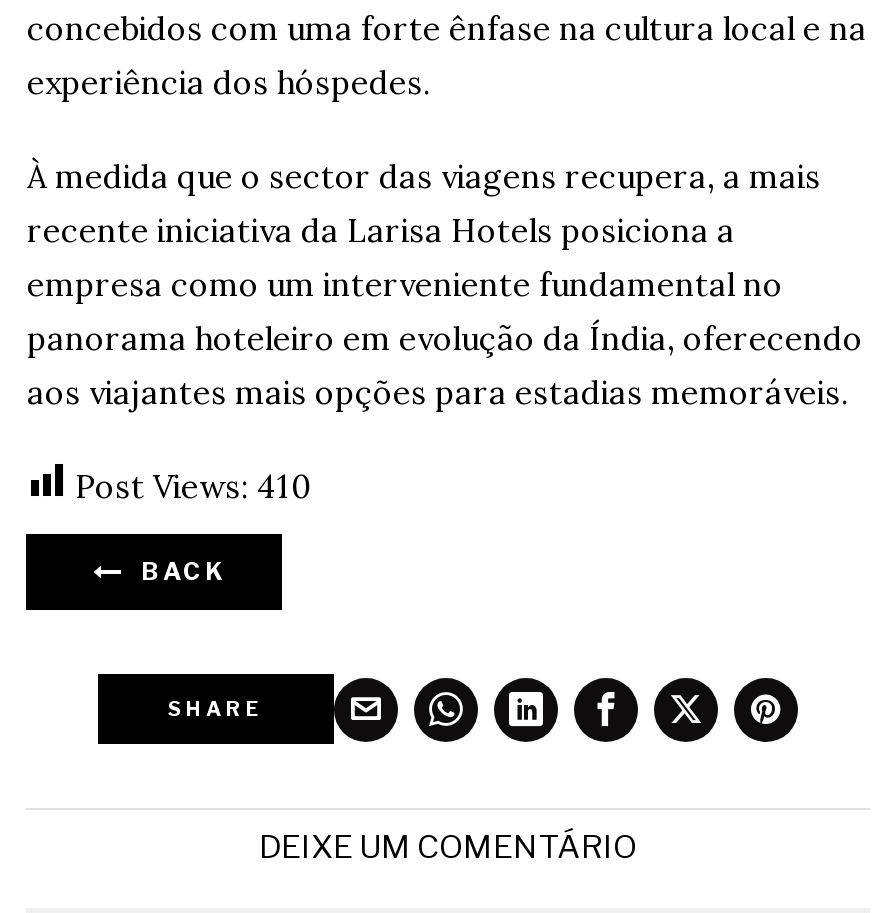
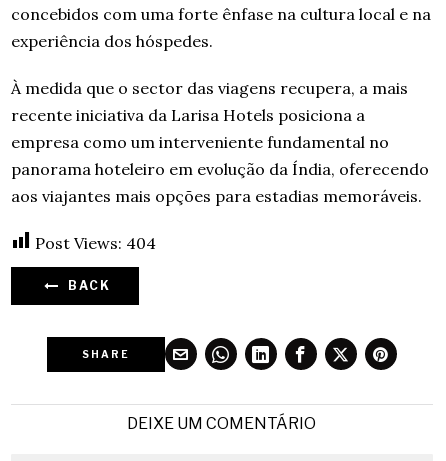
- Post Views: 410
+ Post Views: 404
